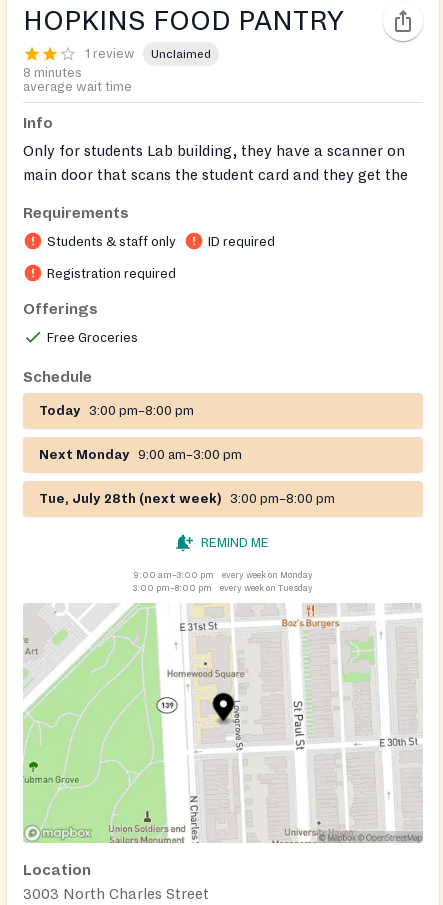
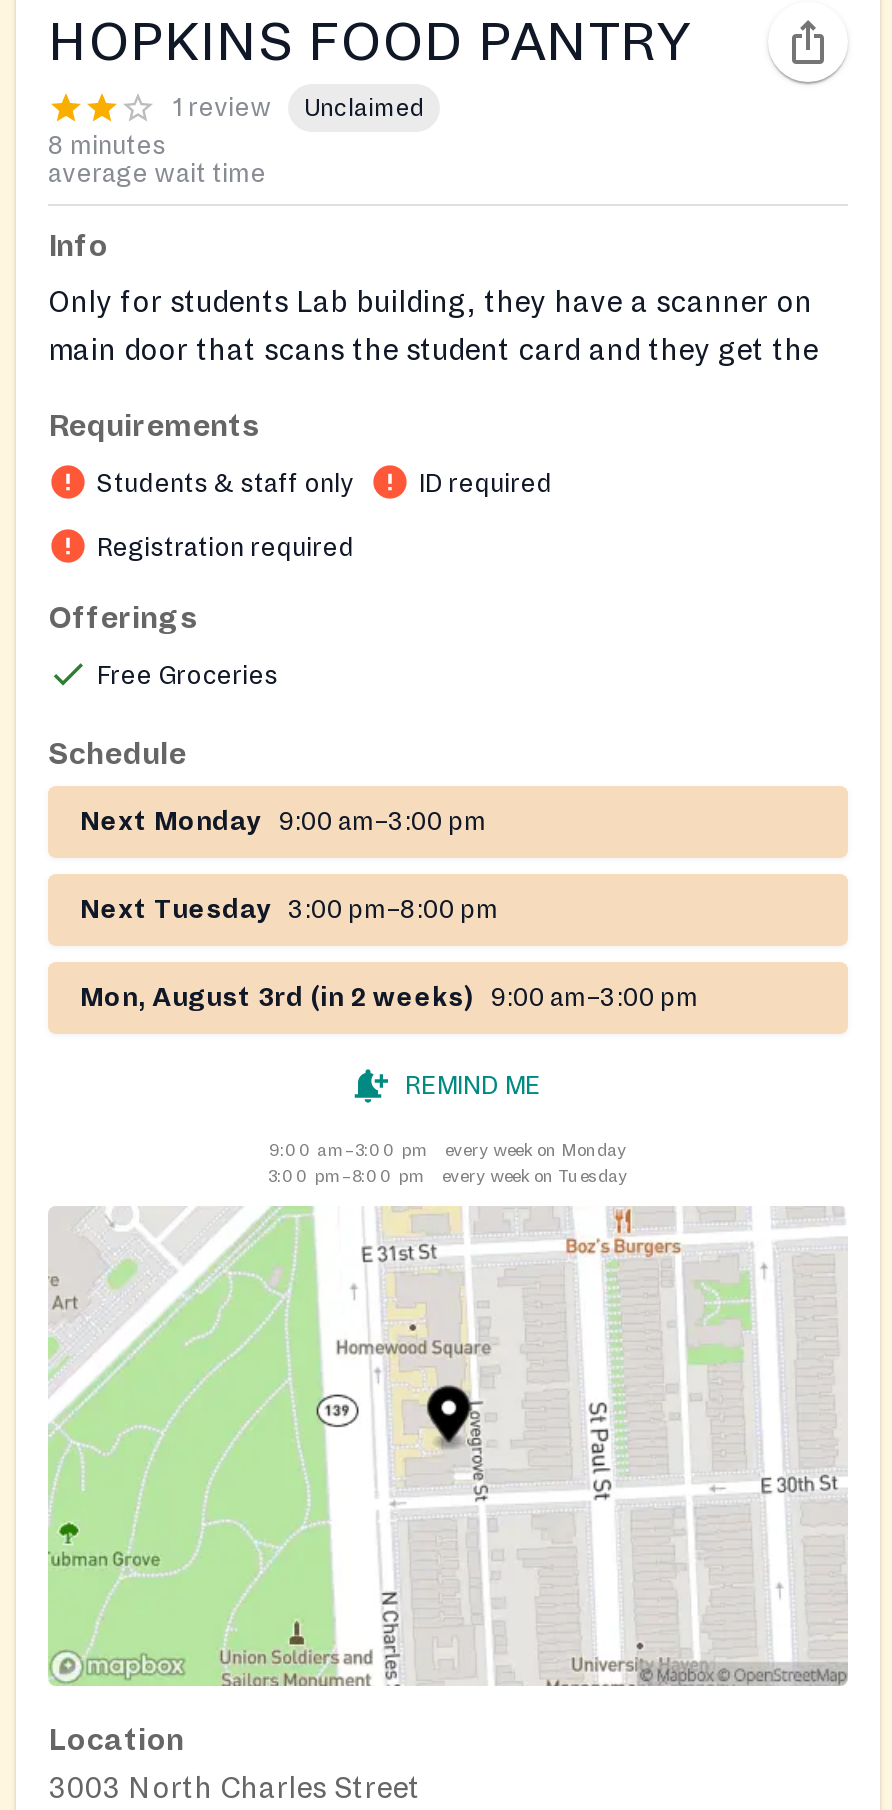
- Today 3:00 pm–8:00 pm

moved up: Next Monday 9:00 am–3:00 pm

- Tue, July 28th (next week) 3:00 pm–8:00 pm
+ Next Tuesday 3:00 pm–8:00 pm
+ Mon, August 3rd (in 2 weeks) 9:00 am–3:00 pm
